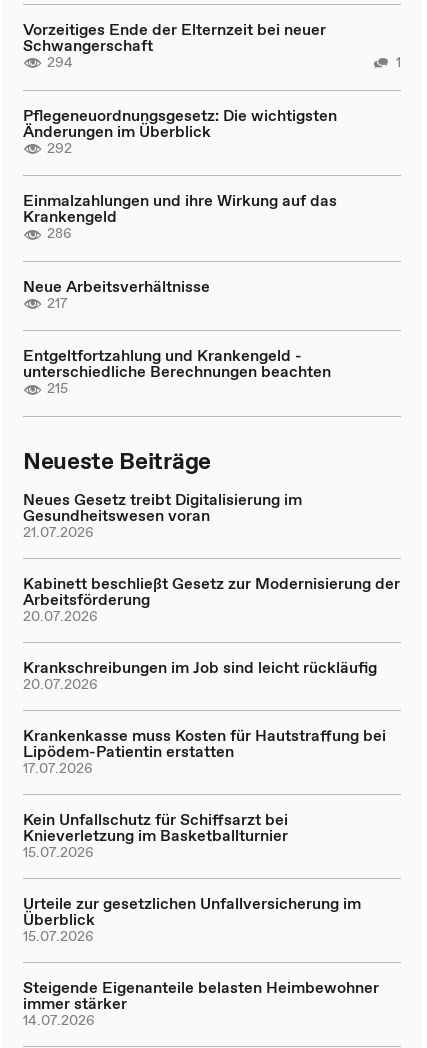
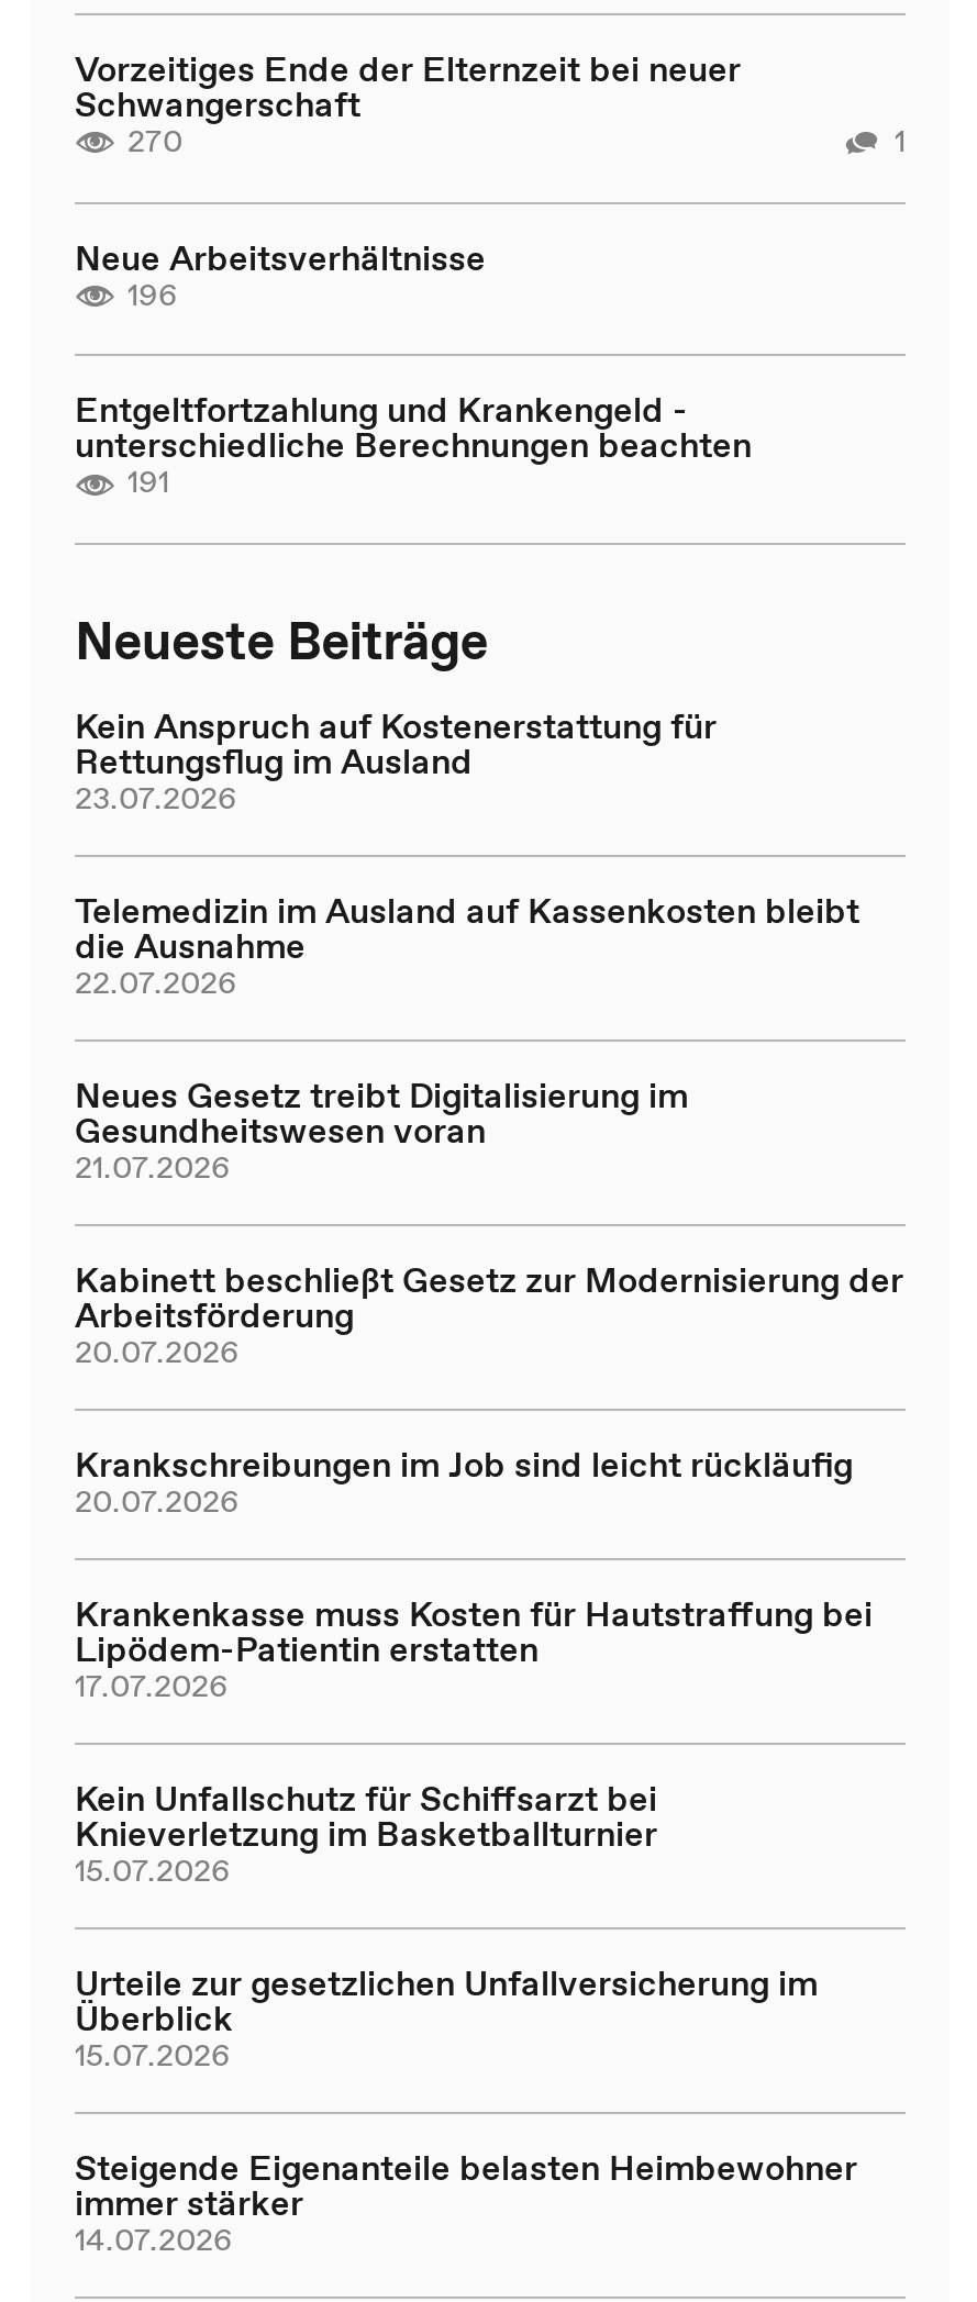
- 294
+ 270

- Pflegeneuordnungsgesetz: Die wichtigsten
- Änderungen im Überblick
- 292
- Einmalzahlungen und ihre Wirkung auf das
- Krankengeld
- 286

moved up: Neue Arbeitsverhältnisse

- 217
+ 196

moved up: Entgeltfortzahlung und Krankengeld - | unterschiedliche Berechnungen beachten

- 215
+ 191

moved up: Neueste Beiträge

+ Kein Anspruch auf Kostenerstattung für
+ Rettungsflug im Ausland
+ 23.07.2026
+ Telemedizin im Ausland auf Kassenkosten bleibt
+ die Ausnahme
+ 22.07.2026
